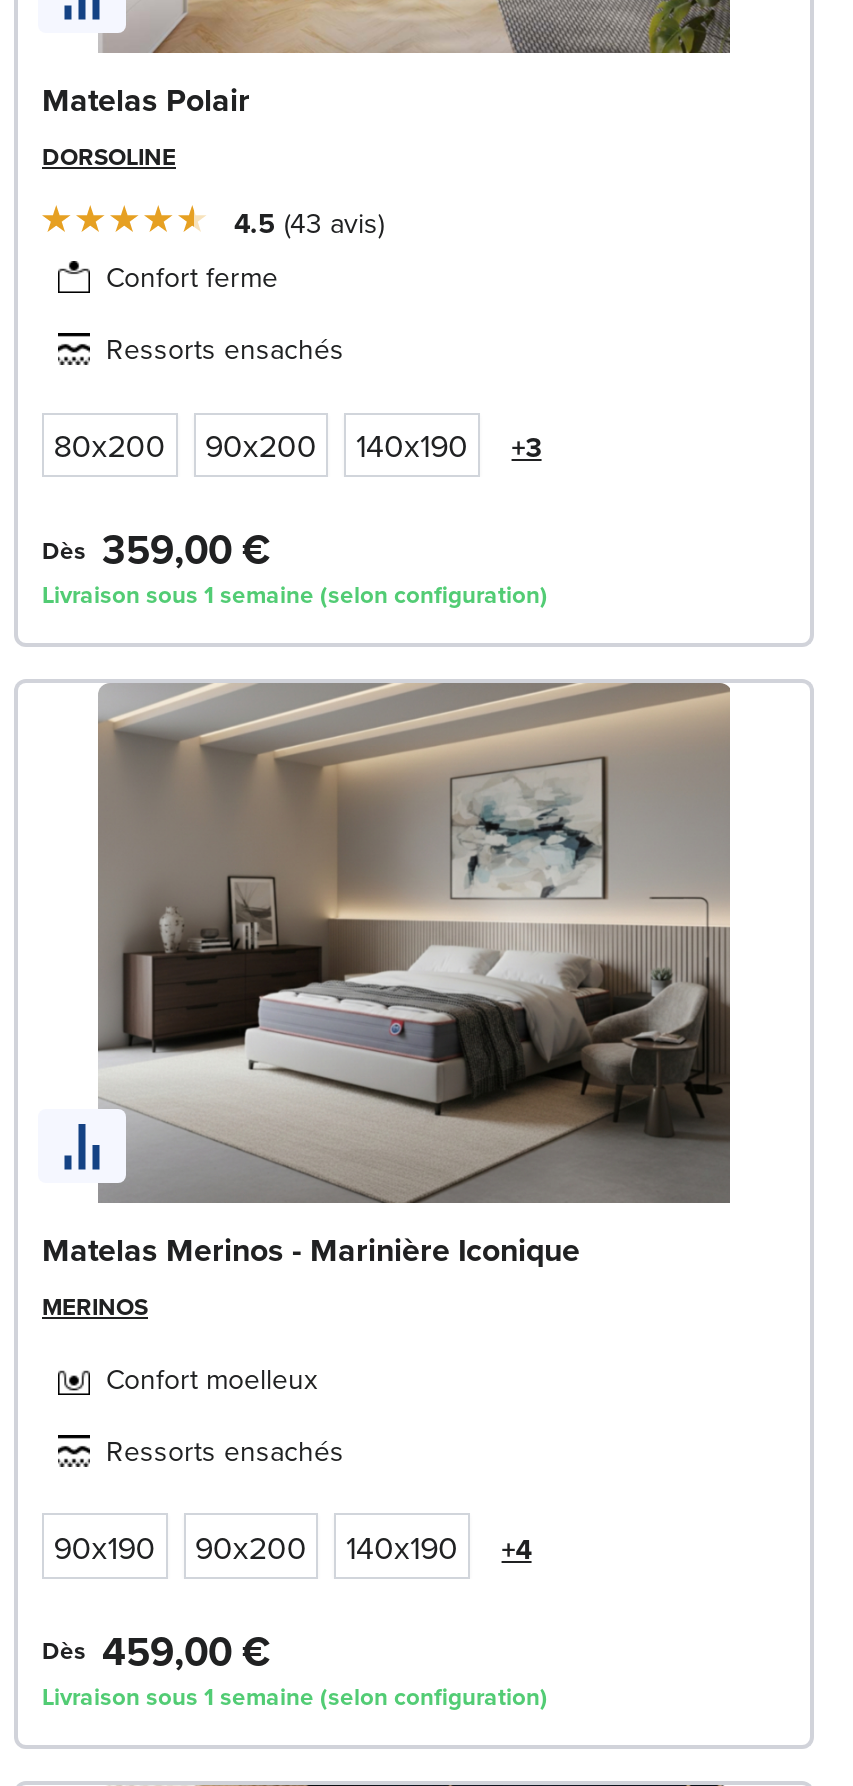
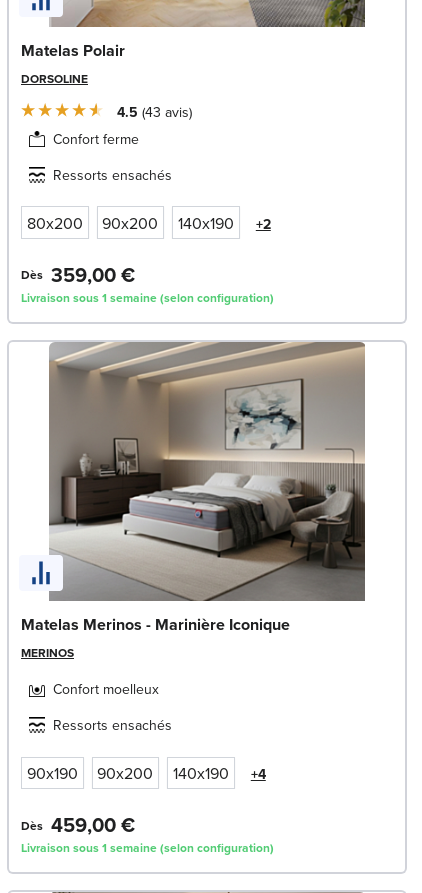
- 80x200 90x200 140x190 +3
+ 80x200 90x200 140x190 +2
